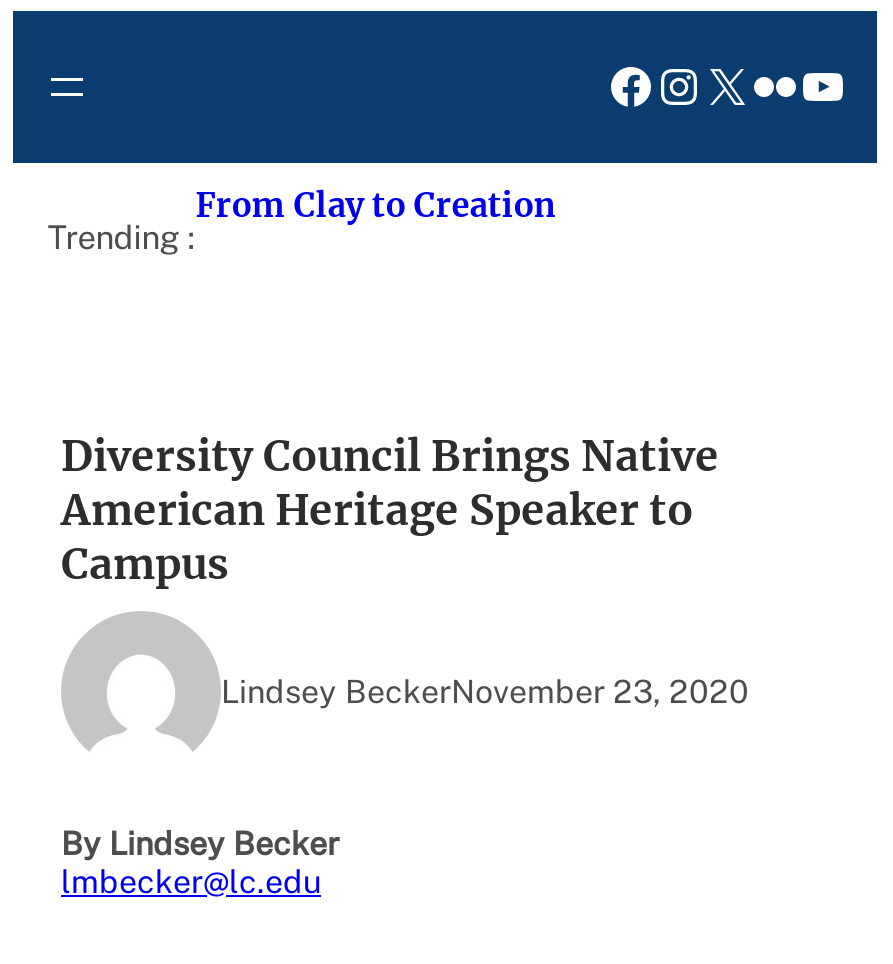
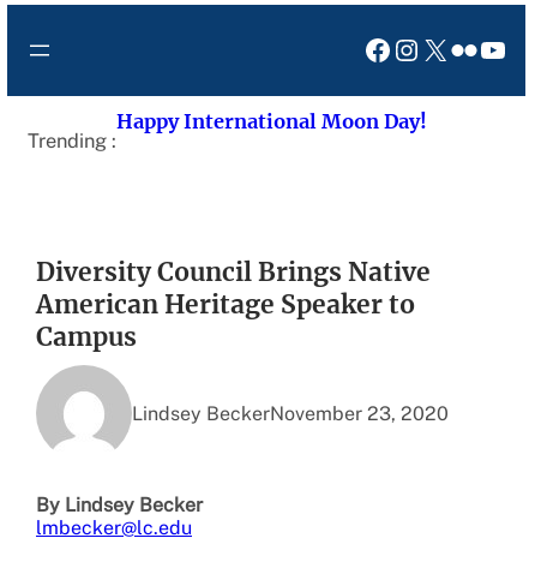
- From Clay to Creation
+ Happy International Moon Day!
